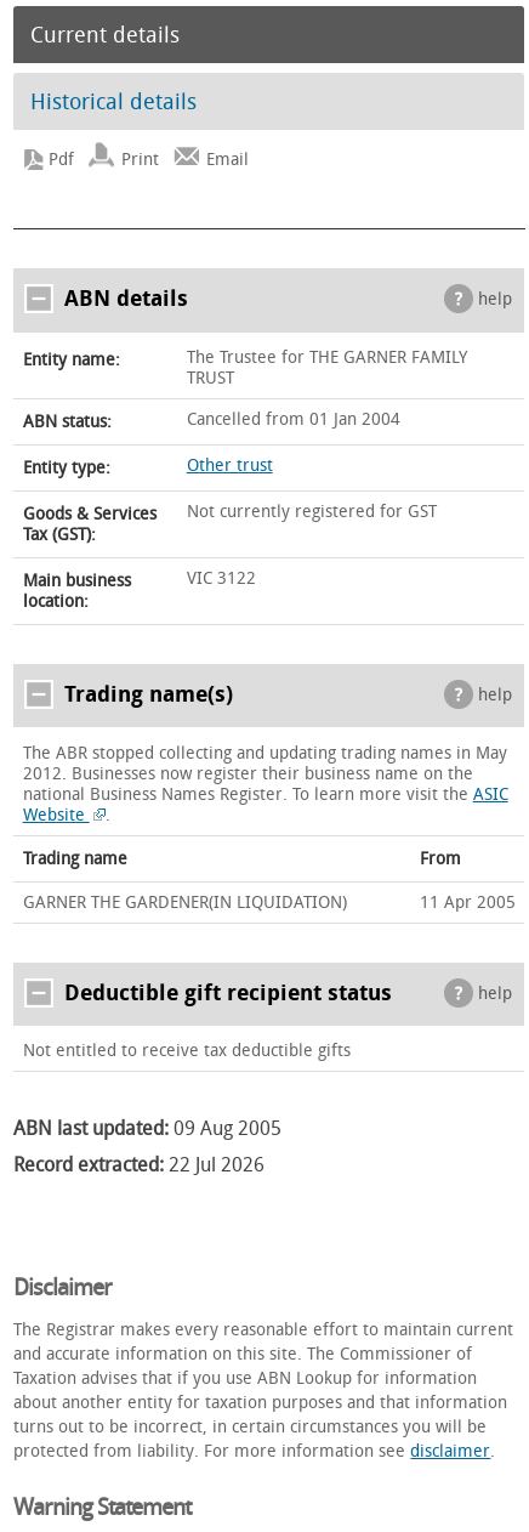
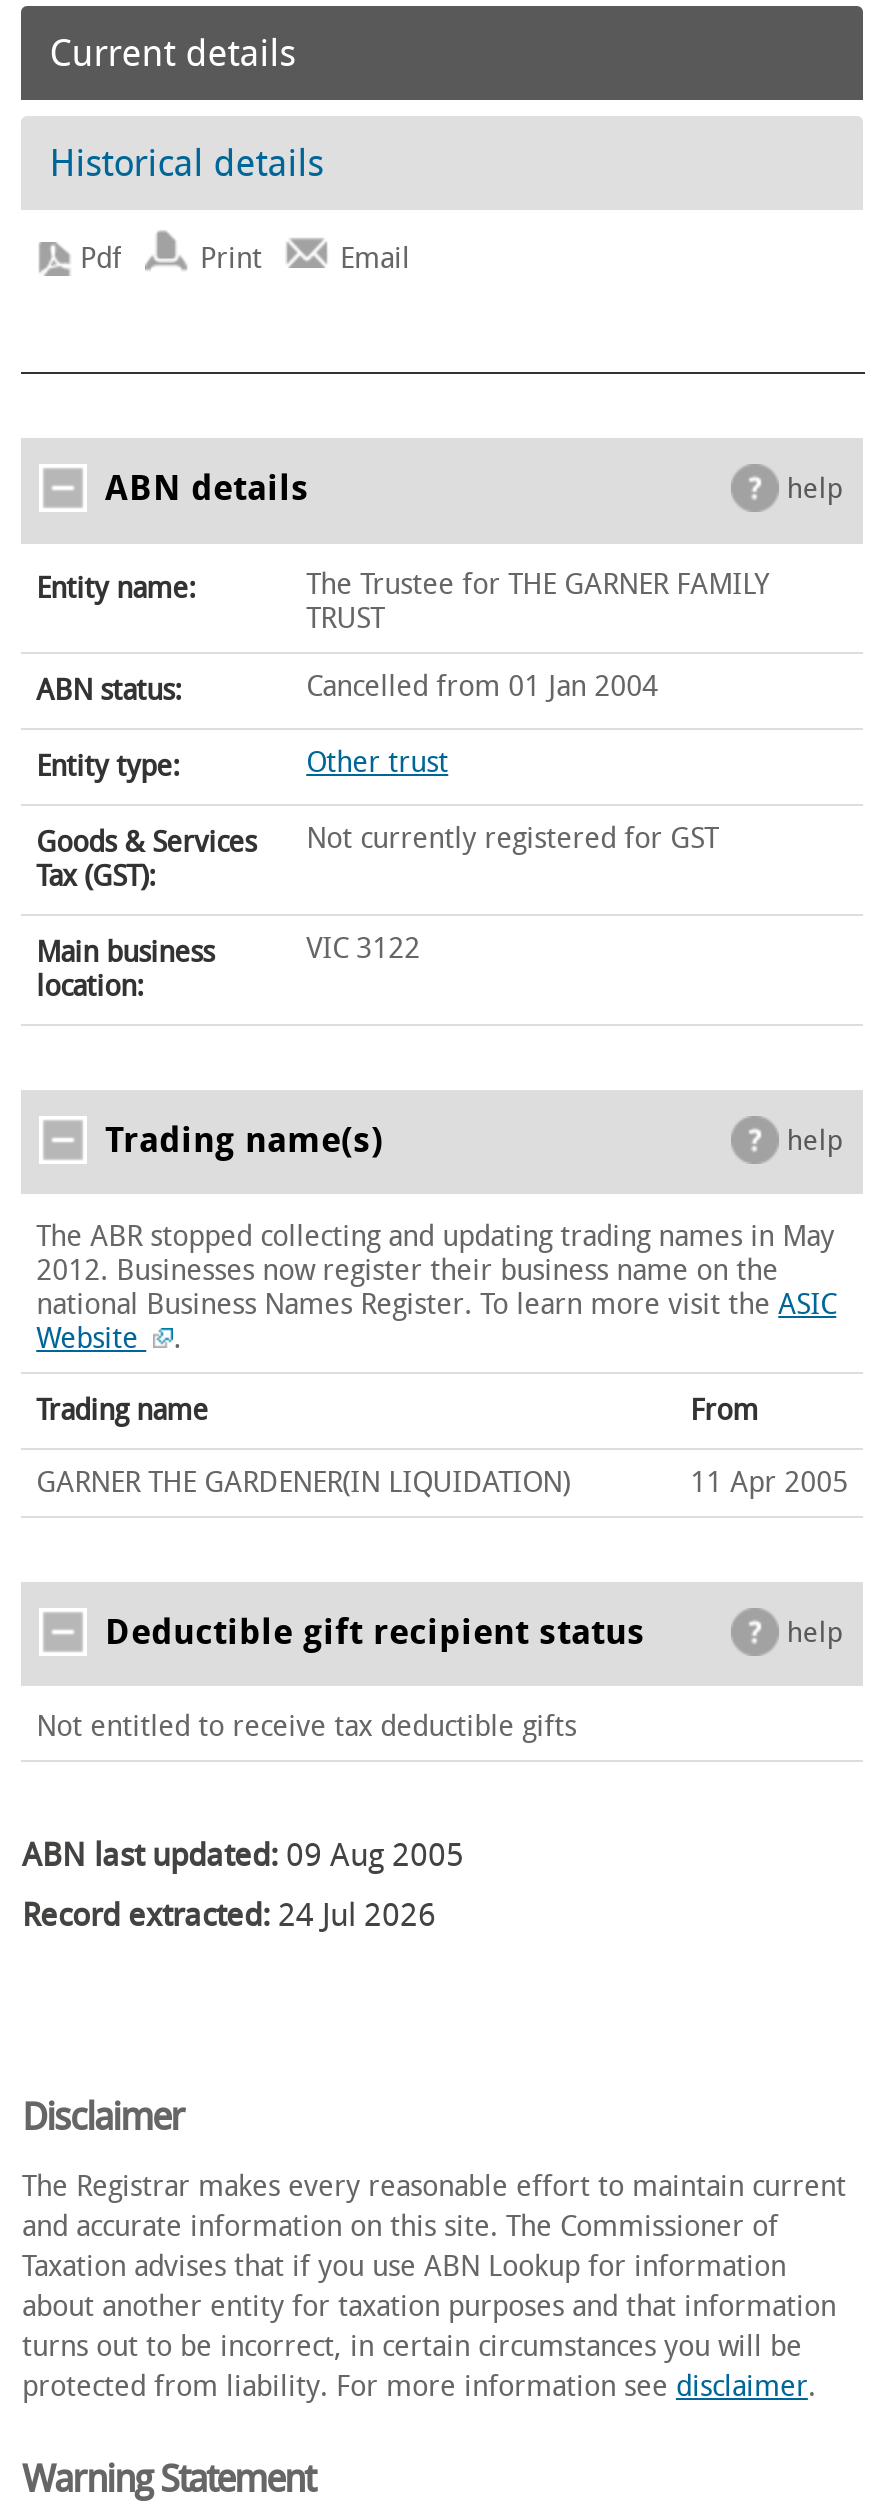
- Record extracted: 22 Jul 2026
+ Record extracted: 24 Jul 2026
